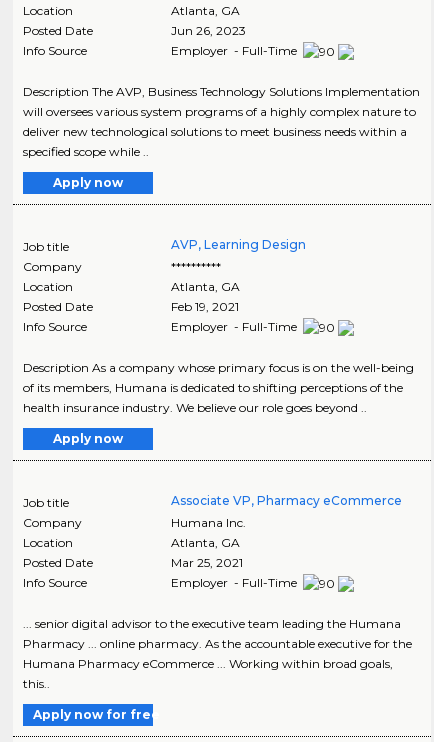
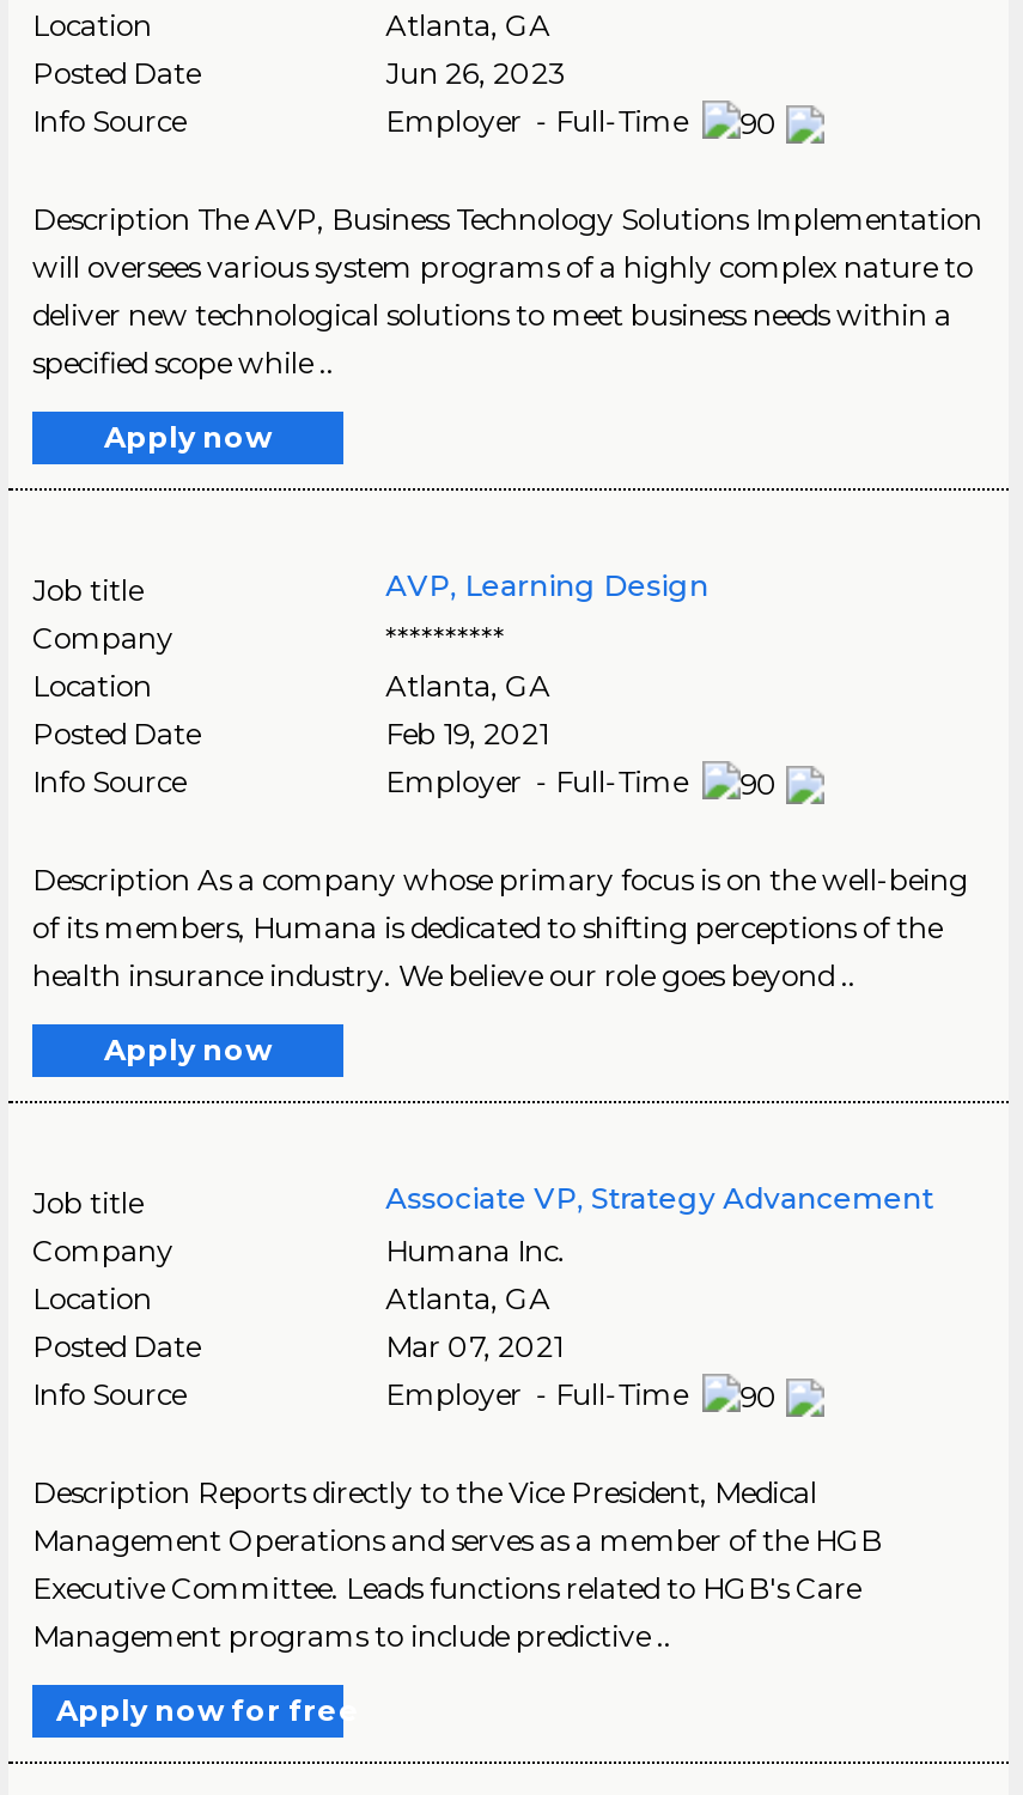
- Associate VP, Pharmacy eCommerce
+ Associate VP, Strategy Advancement

- Mar 25, 2021
+ Mar 07, 2021

- ... senior digital advisor to the executive team leading the Humana
- Pharmacy ... online pharmacy. As the accountable executive for the
- Humana Pharmacy eCommerce ... Working within broad goals,
- this..
+ Description Reports directly to the Vice President, Medical
+ Management Operations and serves as a member of the HGB
+ Executive Committee. Leads functions related to HGB's Care
+ Management programs to include predictive ..
